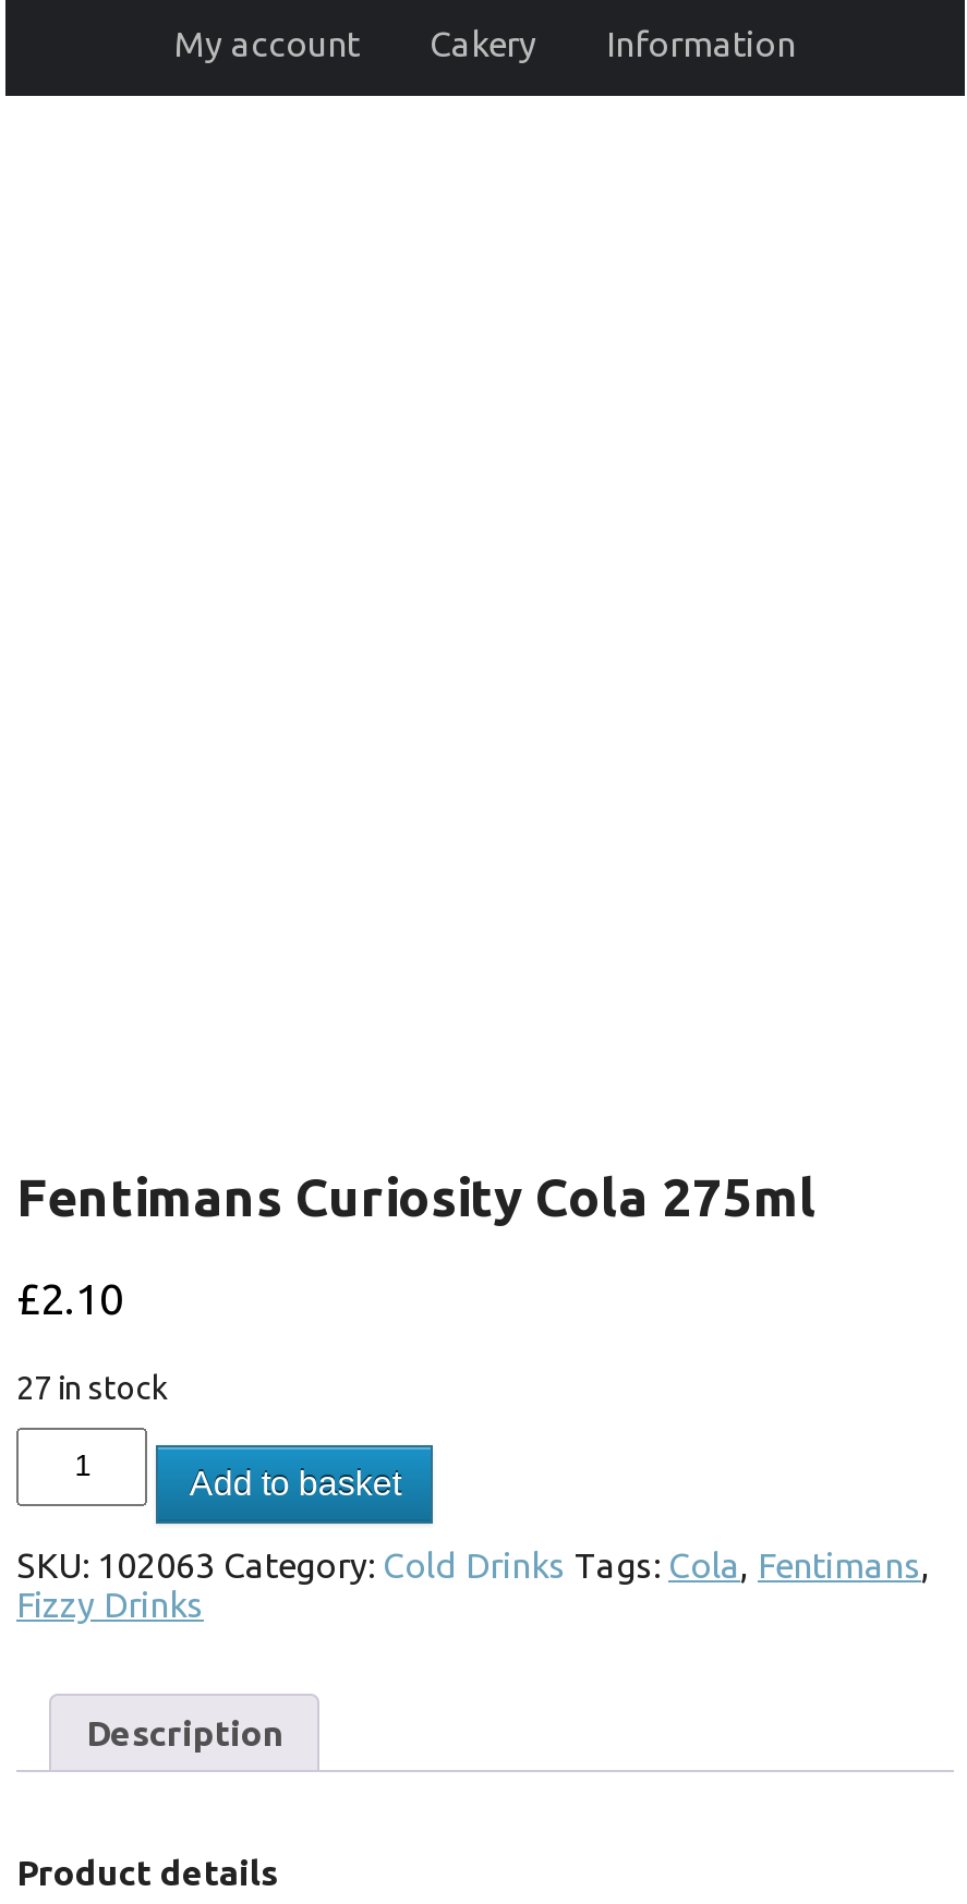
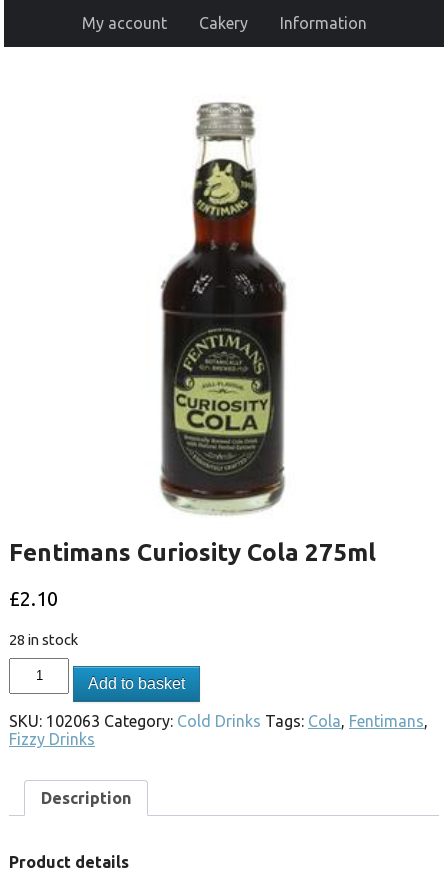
+ [image]

- 27 in stock
+ 28 in stock
